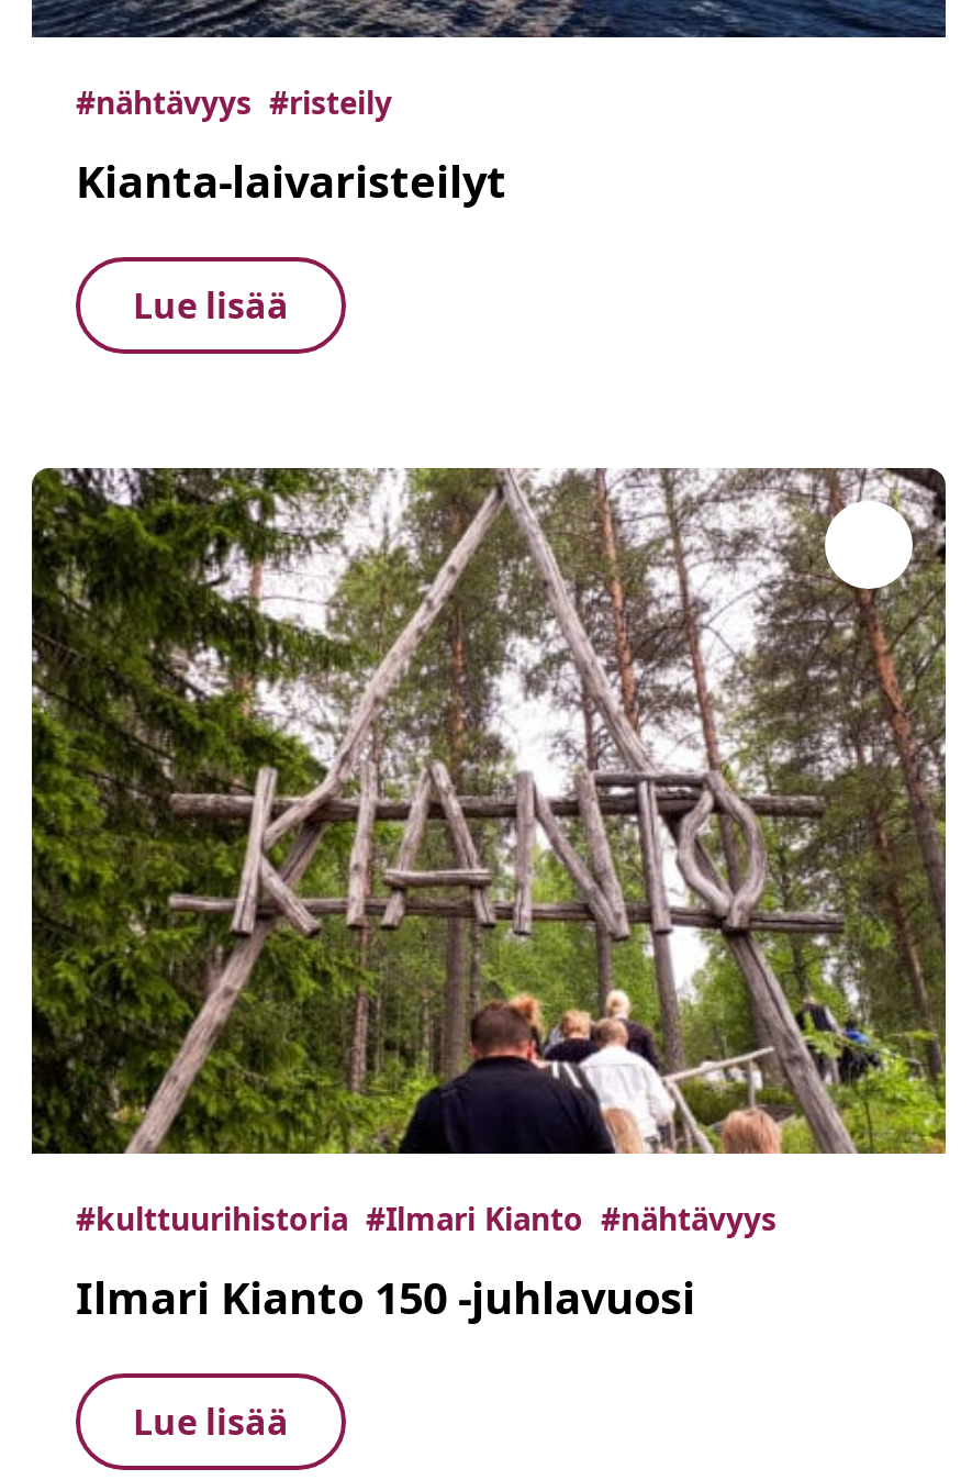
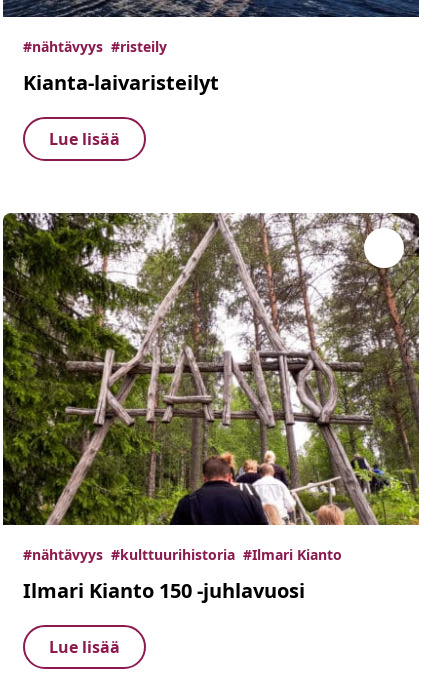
- #kulttuurihistoria #Ilmari Kianto #nähtävyys
+ #nähtävyys #kulttuurihistoria #Ilmari Kianto
